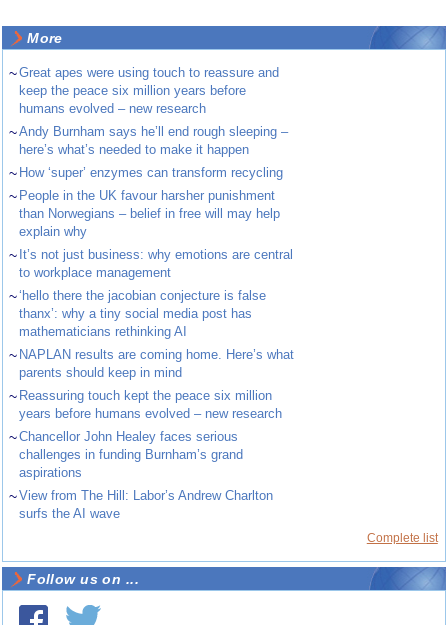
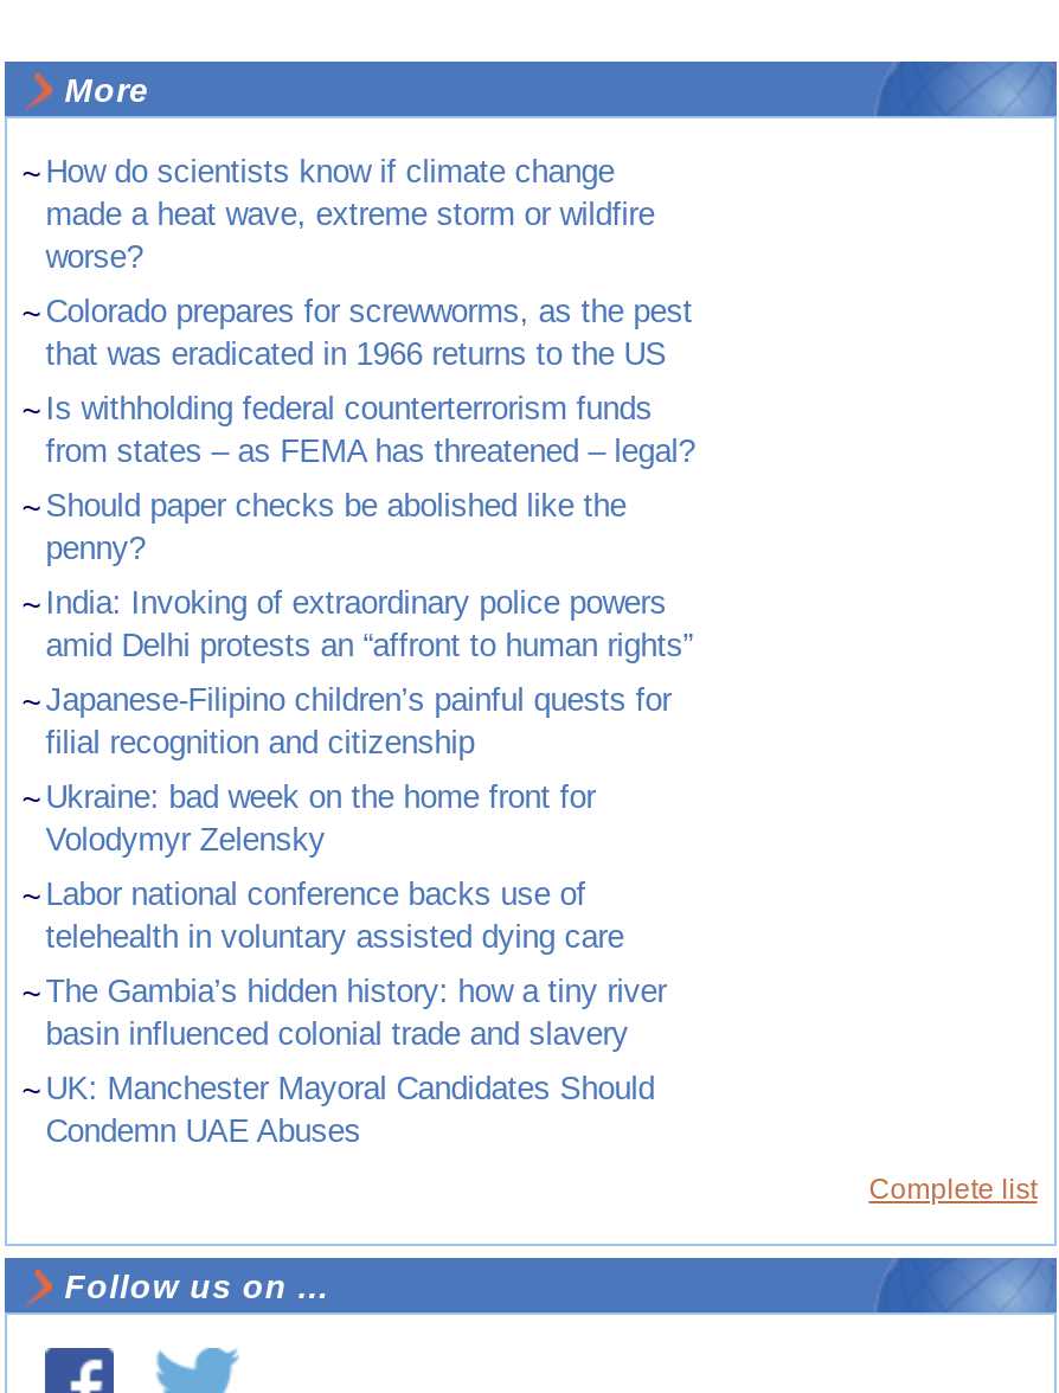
- ~ Great apes were using touch to reassure and
- keep the peace six million years before
- humans evolved – new research
- ~ Andy Burnham says he’ll end rough sleeping –
- here’s what’s needed to make it happen
- ~ How ‘super’ enzymes can transform recycling
- ~ People in the UK favour harsher punishment
- than Norwegians – belief in free will may help
- explain why
- ~ It’s not just business: why emotions are central
- to workplace management
- ~ ‘hello there the jacobian conjecture is false
- thanx’: why a tiny social media post has
- mathematicians rethinking AI
- ~ NAPLAN results are coming home. Here’s what
- parents should keep in mind
- ~ Reassuring touch kept the peace six million
- years before humans evolved – new research
- ~ Chancellor John Healey faces serious
- challenges in funding Burnham’s grand
- aspirations
- ~ View from The Hill: Labor’s Andrew Charlton
- surfs the AI wave
+ ~ How do scientists know if climate change
+ made a heat wave, extreme storm or wildfire
+ worse?
+ ~ Colorado prepares for screwworms, as the pest
+ that was eradicated in 1966 returns to the US
+ ~ Is withholding federal counterterrorism funds
+ from states – as FEMA has threatened – legal?
+ ~ Should paper checks be abolished like the
+ penny?
+ ~ India: Invoking of extraordinary police powers
+ amid Delhi protests an “affront to human rights”
+ ~ Japanese-Filipino children’s painful quests for
+ filial recognition and citizenship
+ ~ Ukraine: bad week on the home front for
+ Volodymyr Zelensky
+ ~ Labor national conference backs use of
+ telehealth in voluntary assisted dying care
+ ~ The Gambia’s hidden history: how a tiny river
+ basin influenced colonial trade and slavery
+ ~ UK: Manchester Mayoral Candidates Should
+ Condemn UAE Abuses
